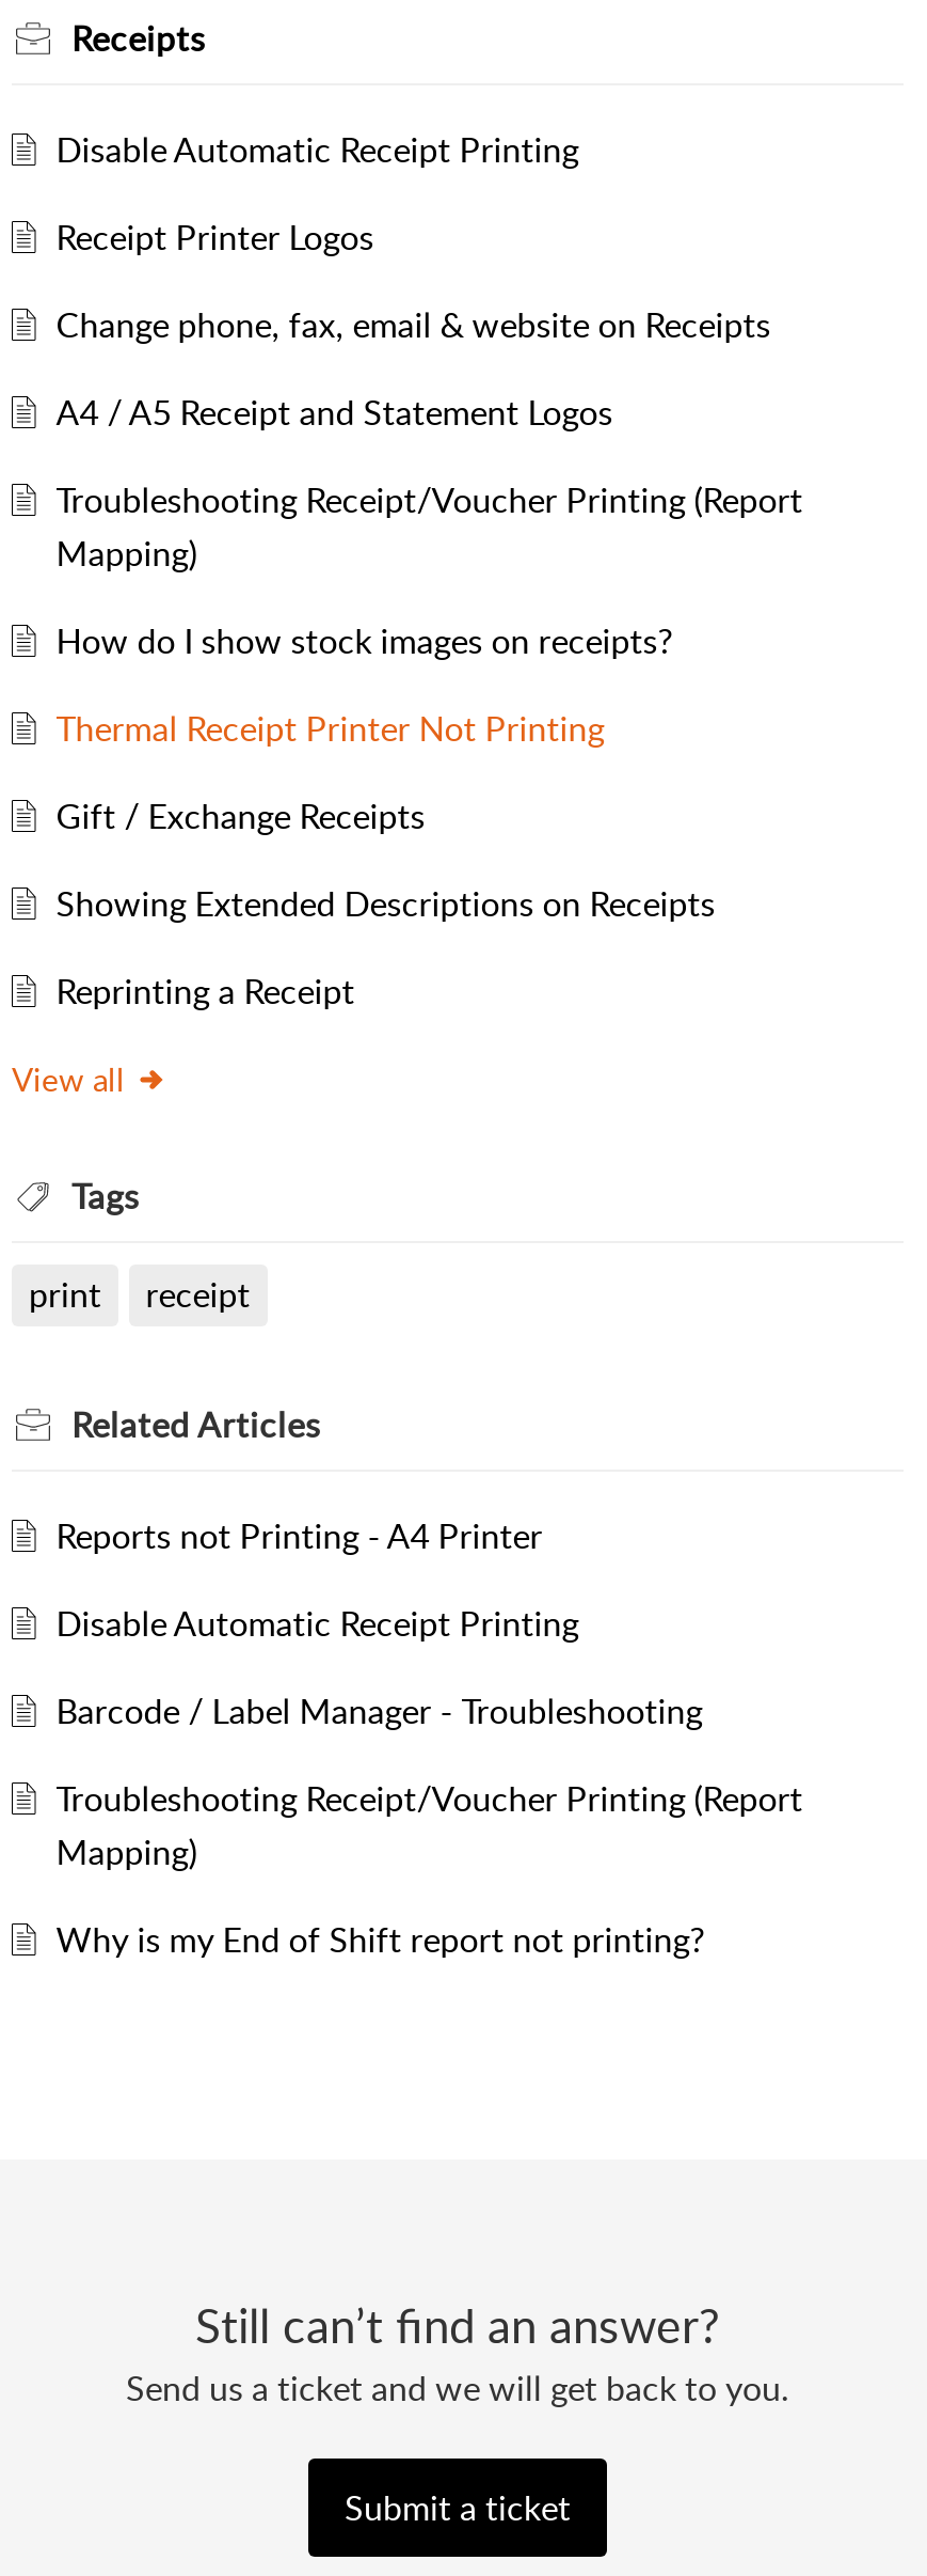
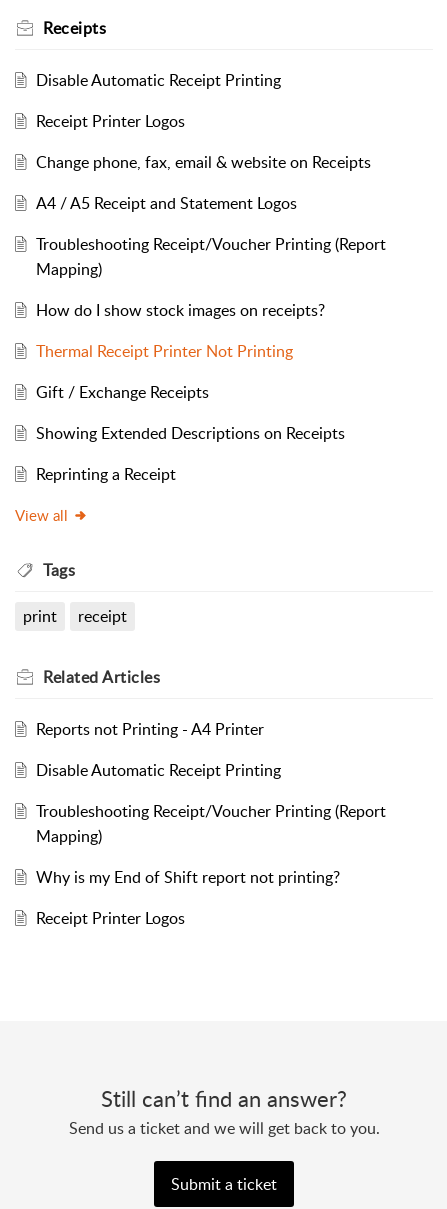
- Barcode / Label Manager - Troubleshooting

moved up: Troubleshooting Receipt/Voucher Printing (Report | Mapping) | Why is my End of Shift report not printing?

+ Receipt Printer Logos
